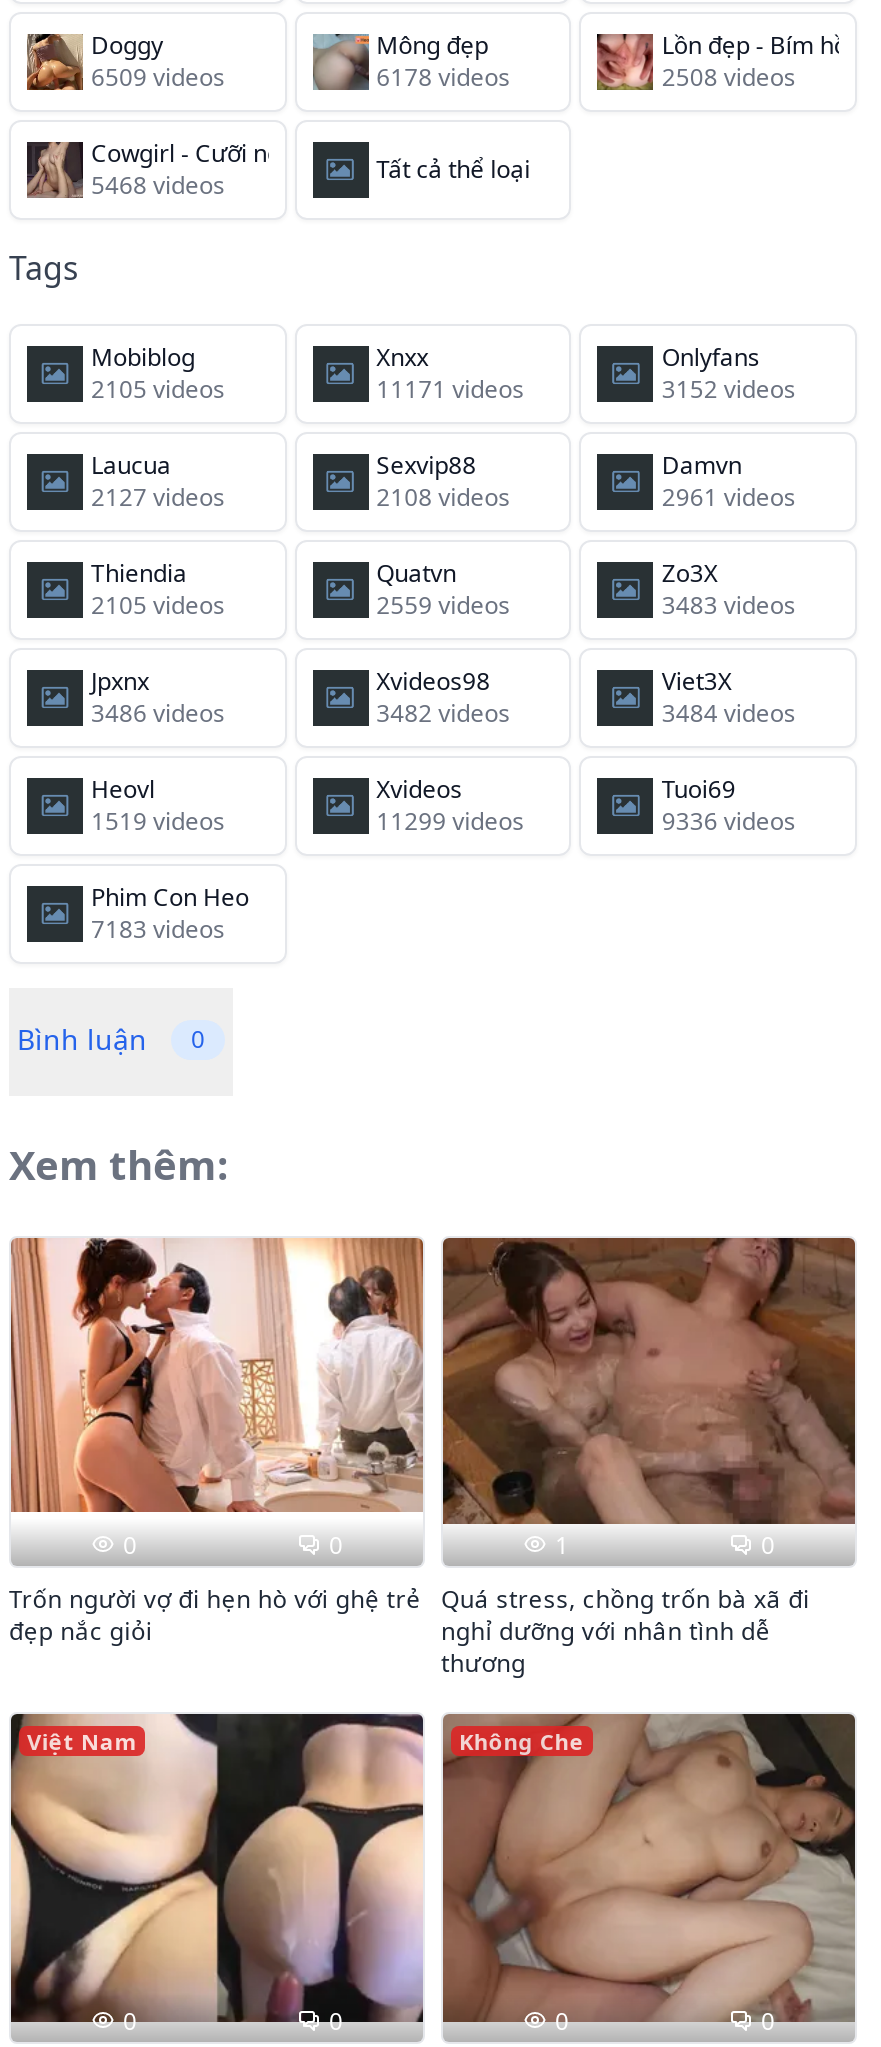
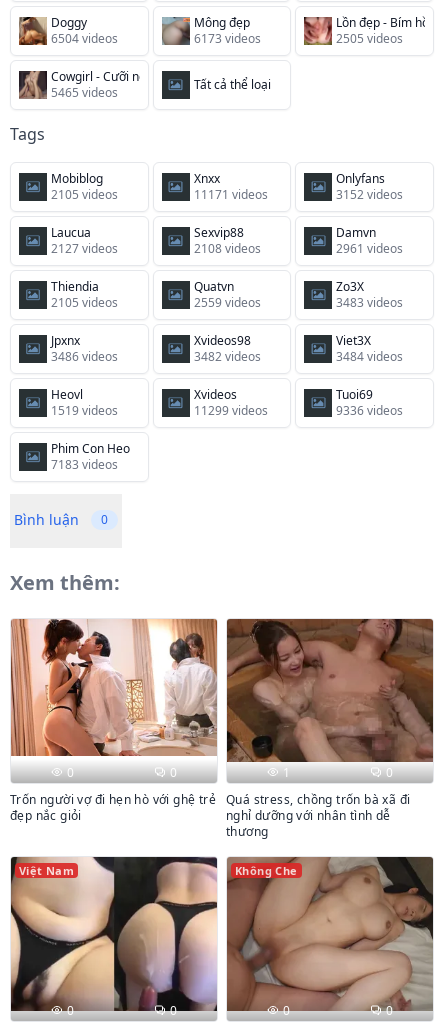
- 6509 videos
+ 6504 videos

- 6178 videos
+ 6173 videos

- 2508 videos
+ 2505 videos

- 5468 videos
+ 5465 videos
